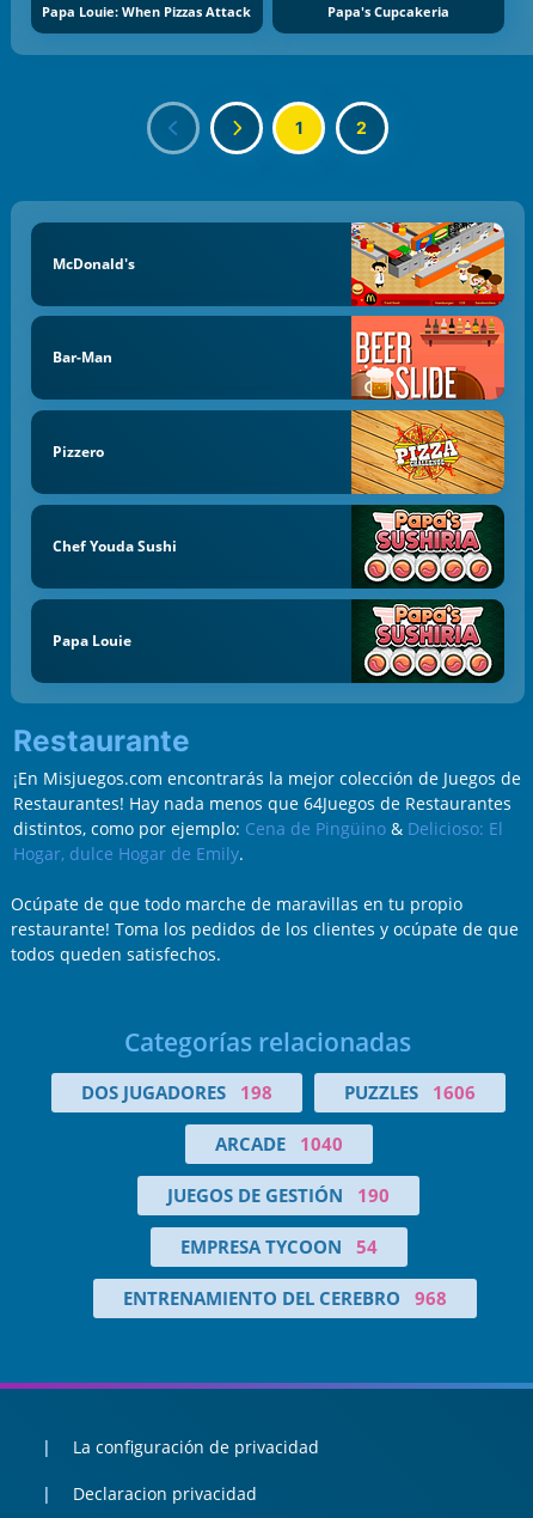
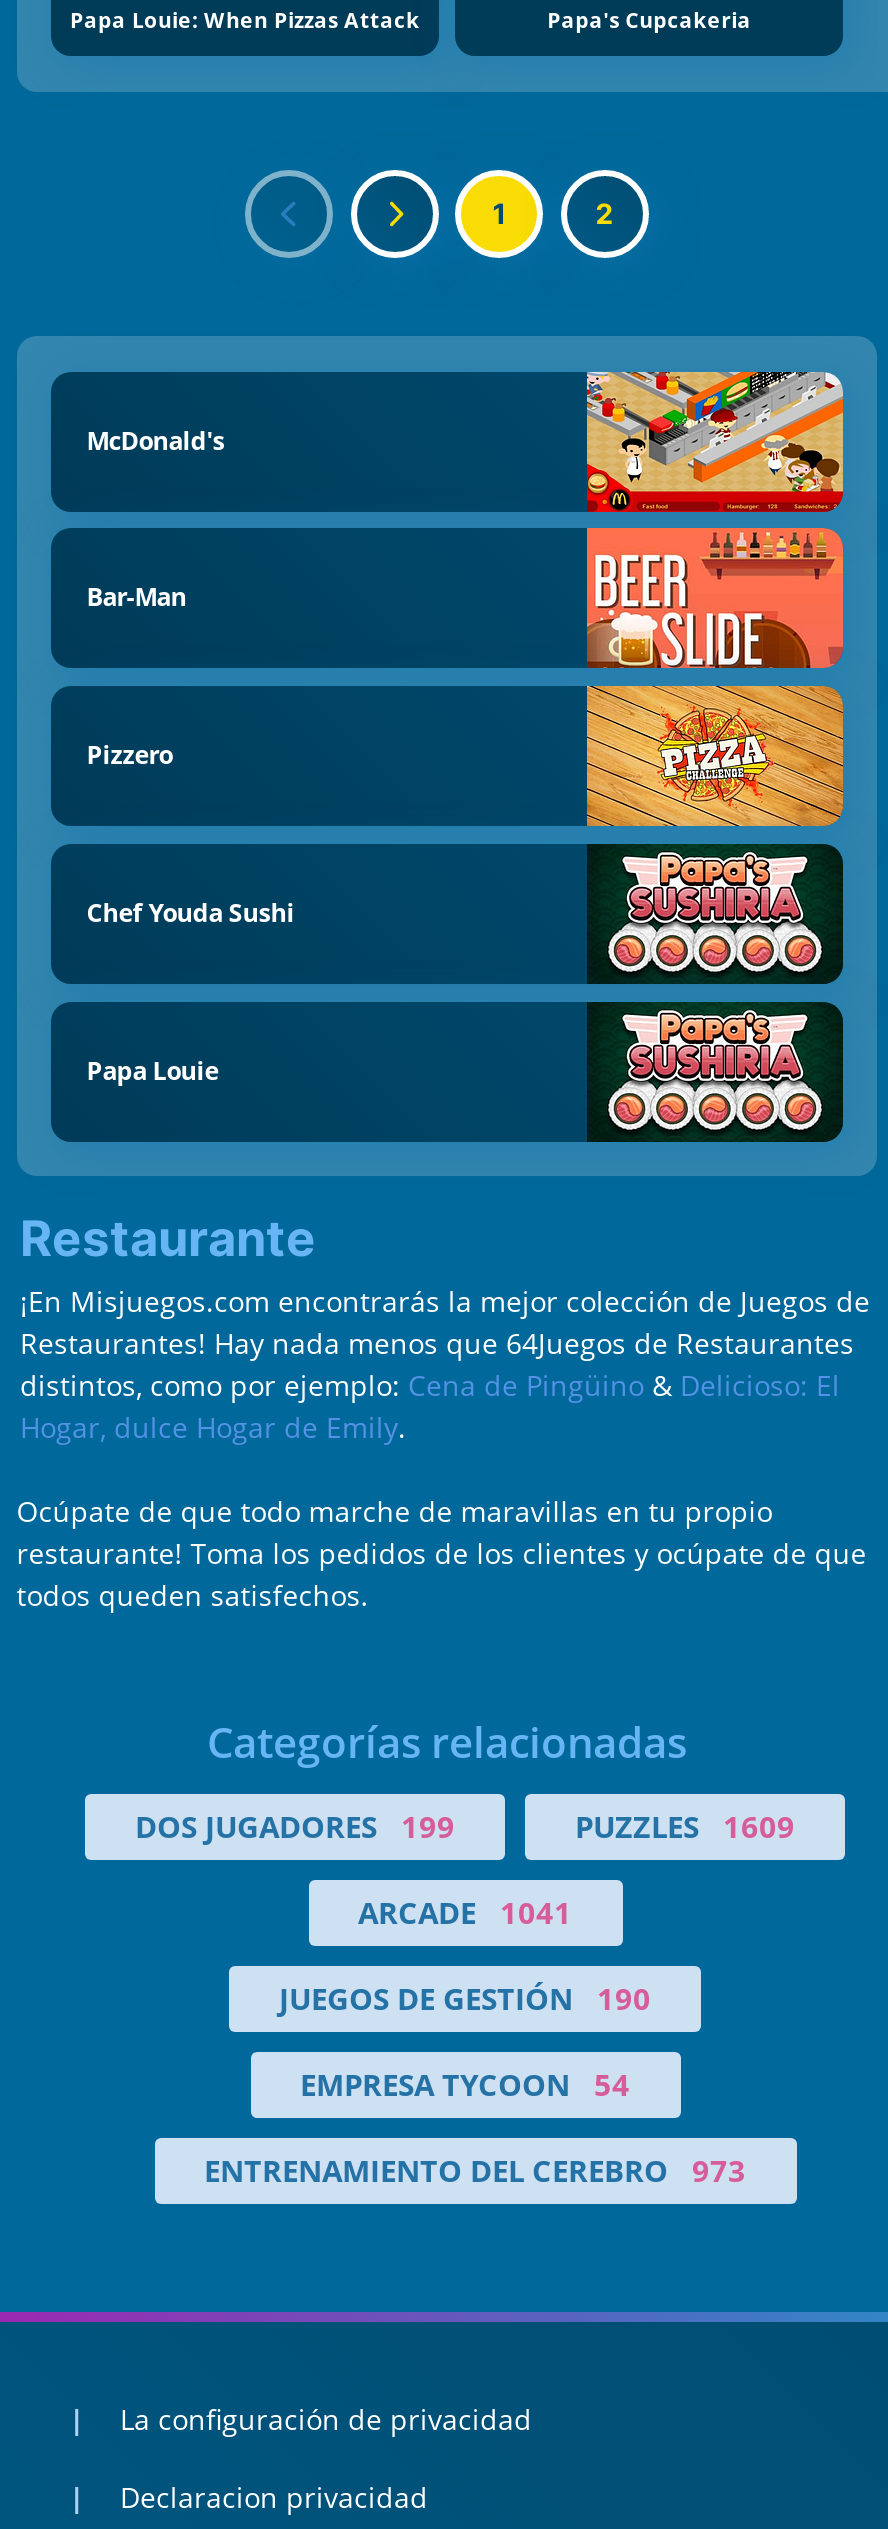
- DOS JUGADORES 198
+ DOS JUGADORES 199

- PUZZLES 1606
+ PUZZLES 1609

- ARCADE 1040
+ ARCADE 1041

- ENTRENAMIENTO DEL CEREBRO 968
+ ENTRENAMIENTO DEL CEREBRO 973
